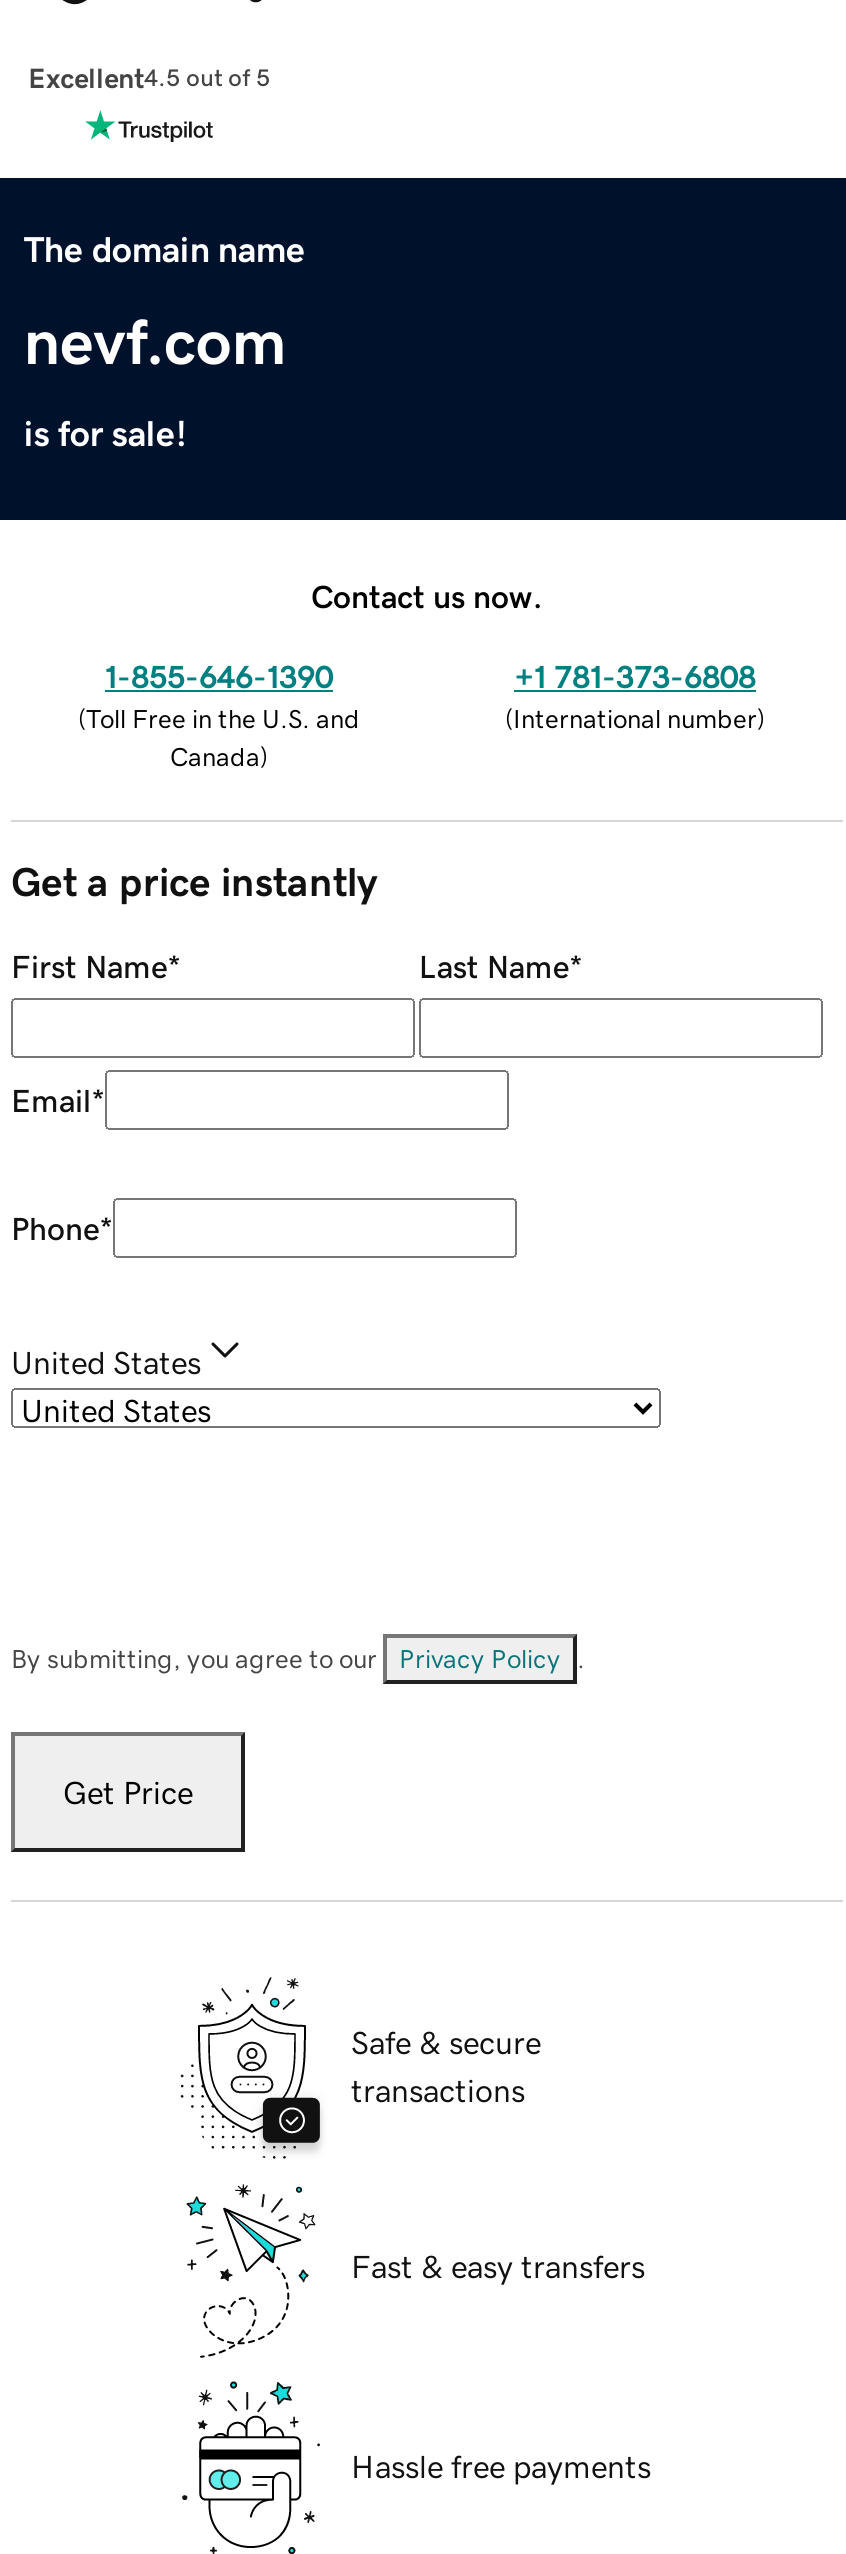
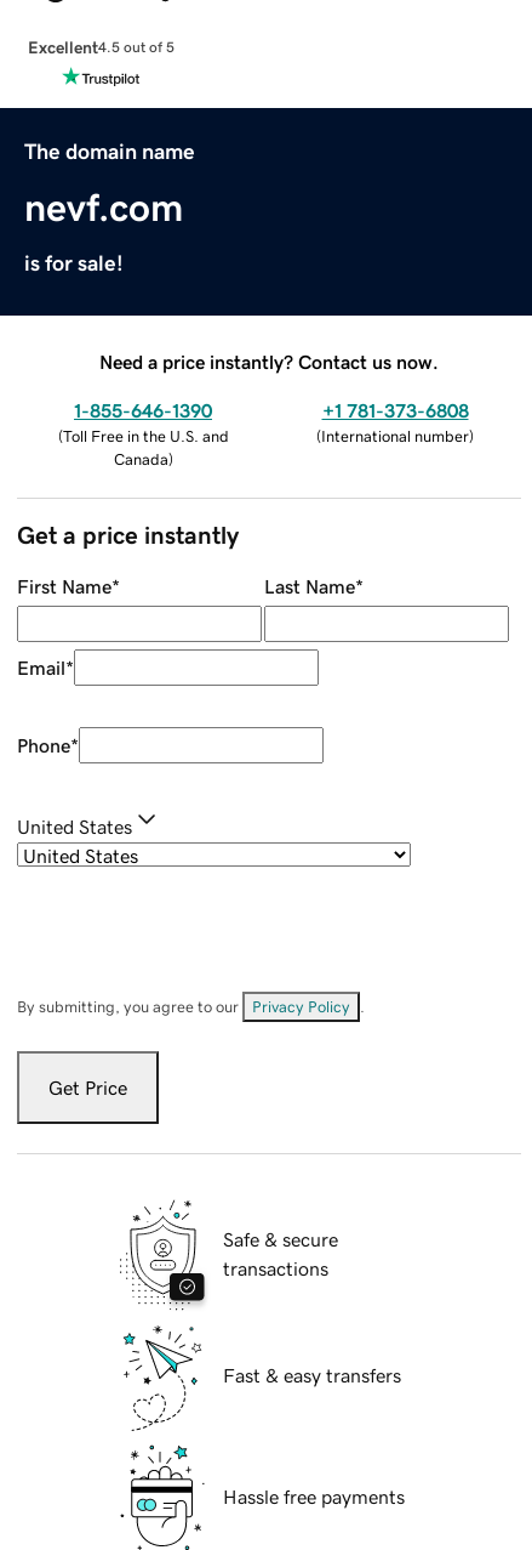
- Contact us now.
+ Need a price instantly? Contact us now.
